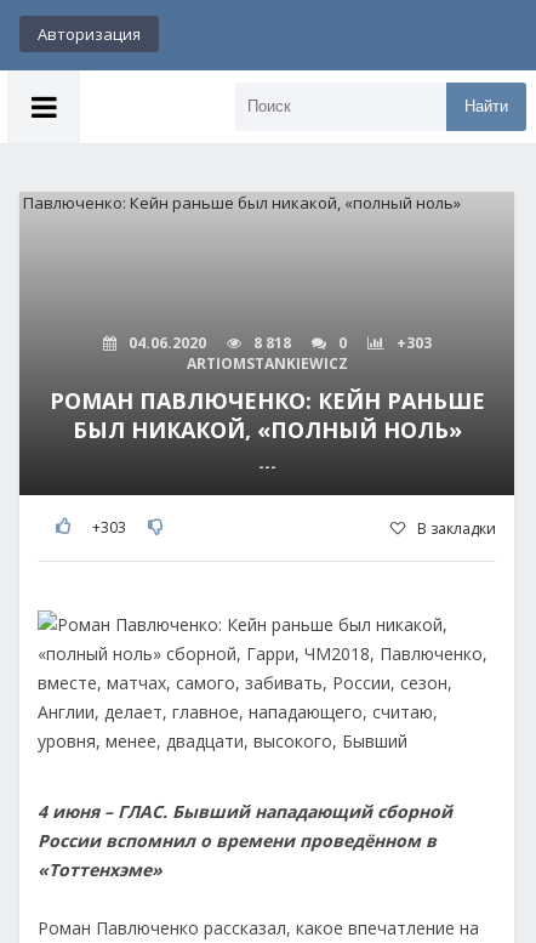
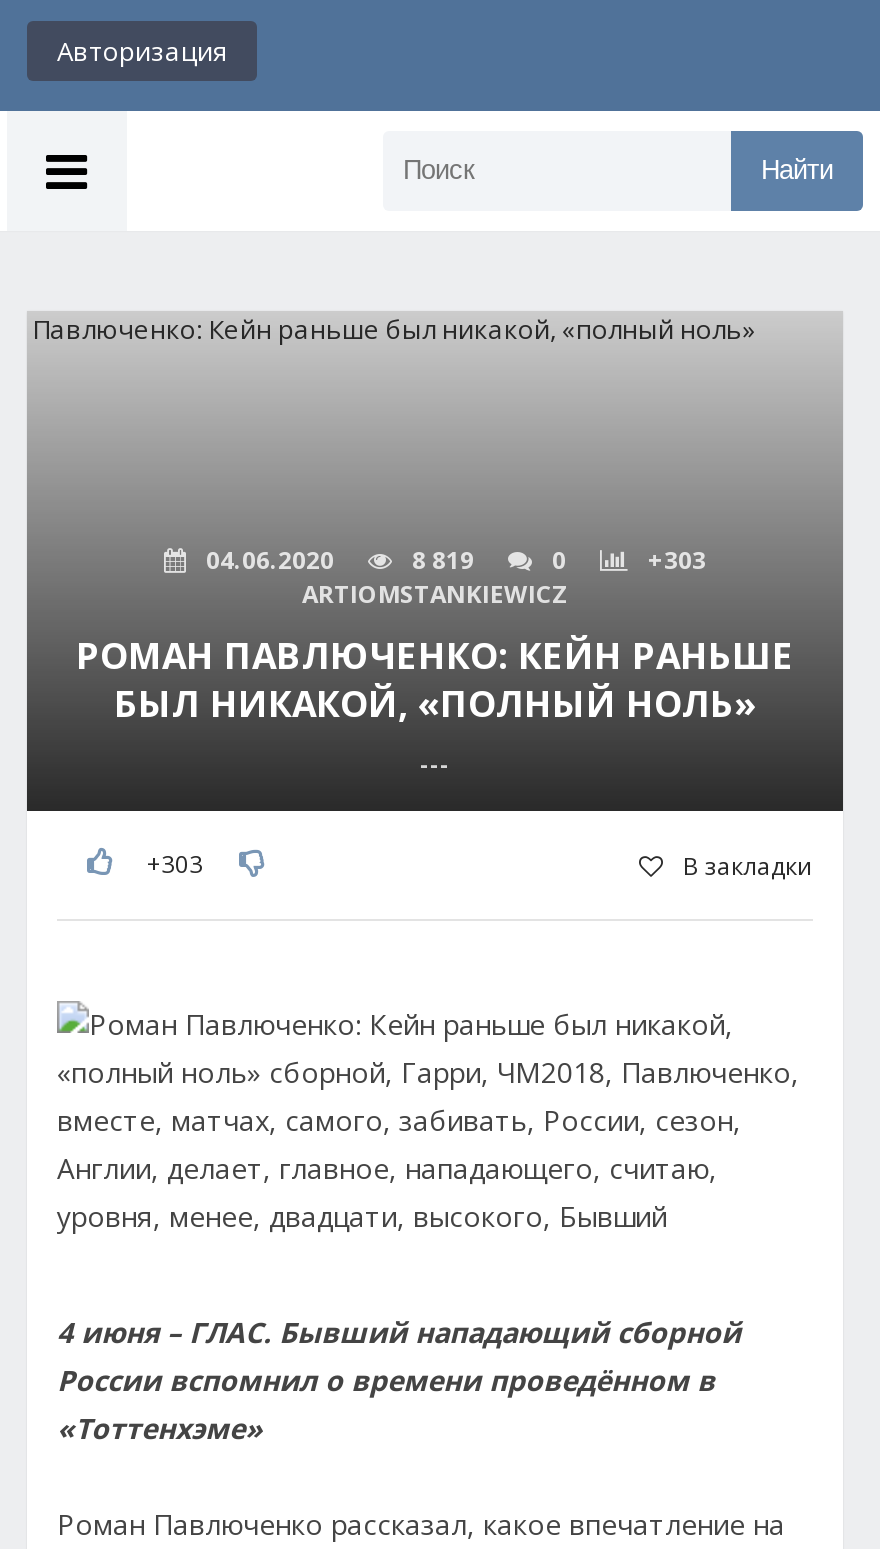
- 8 818
+ 8 819
